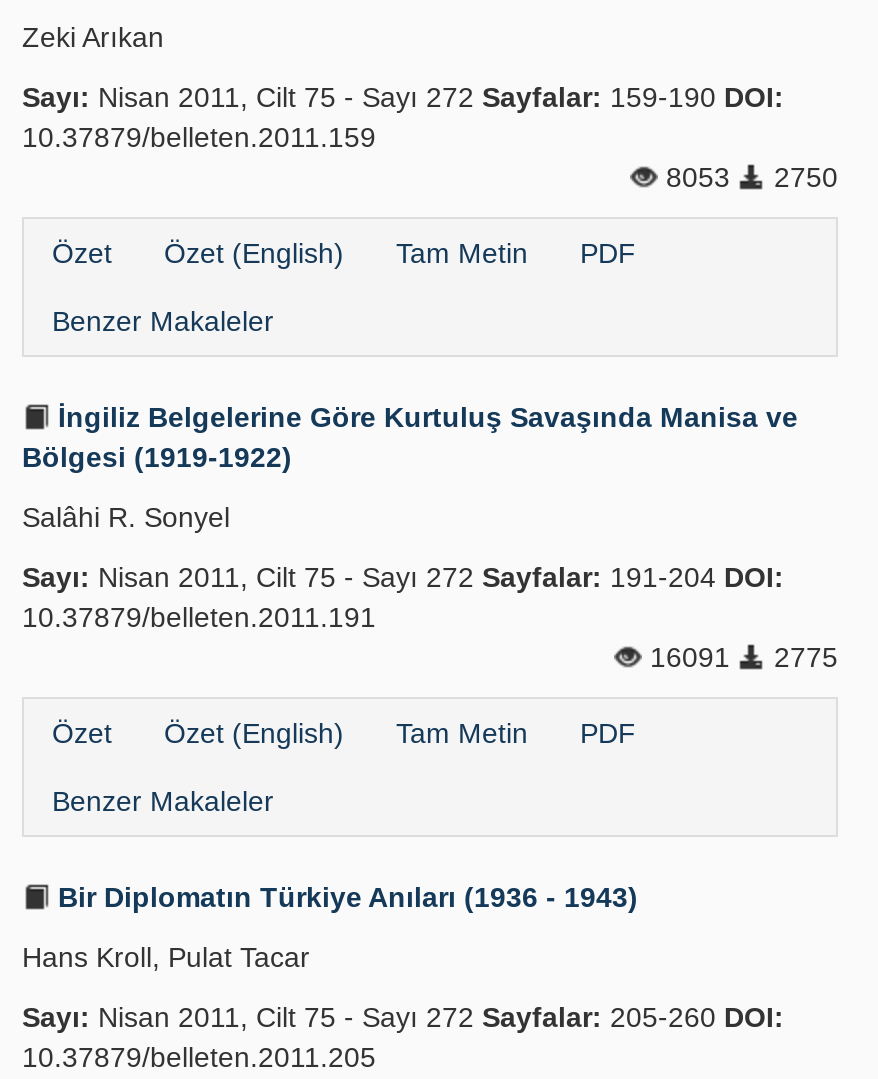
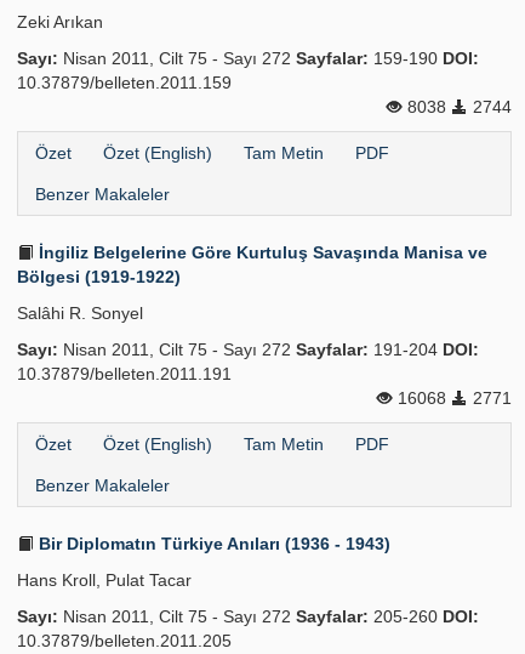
- 8053
+ 8038

- 2750
+ 2744

- 16091
+ 16068

- 2775
+ 2771
